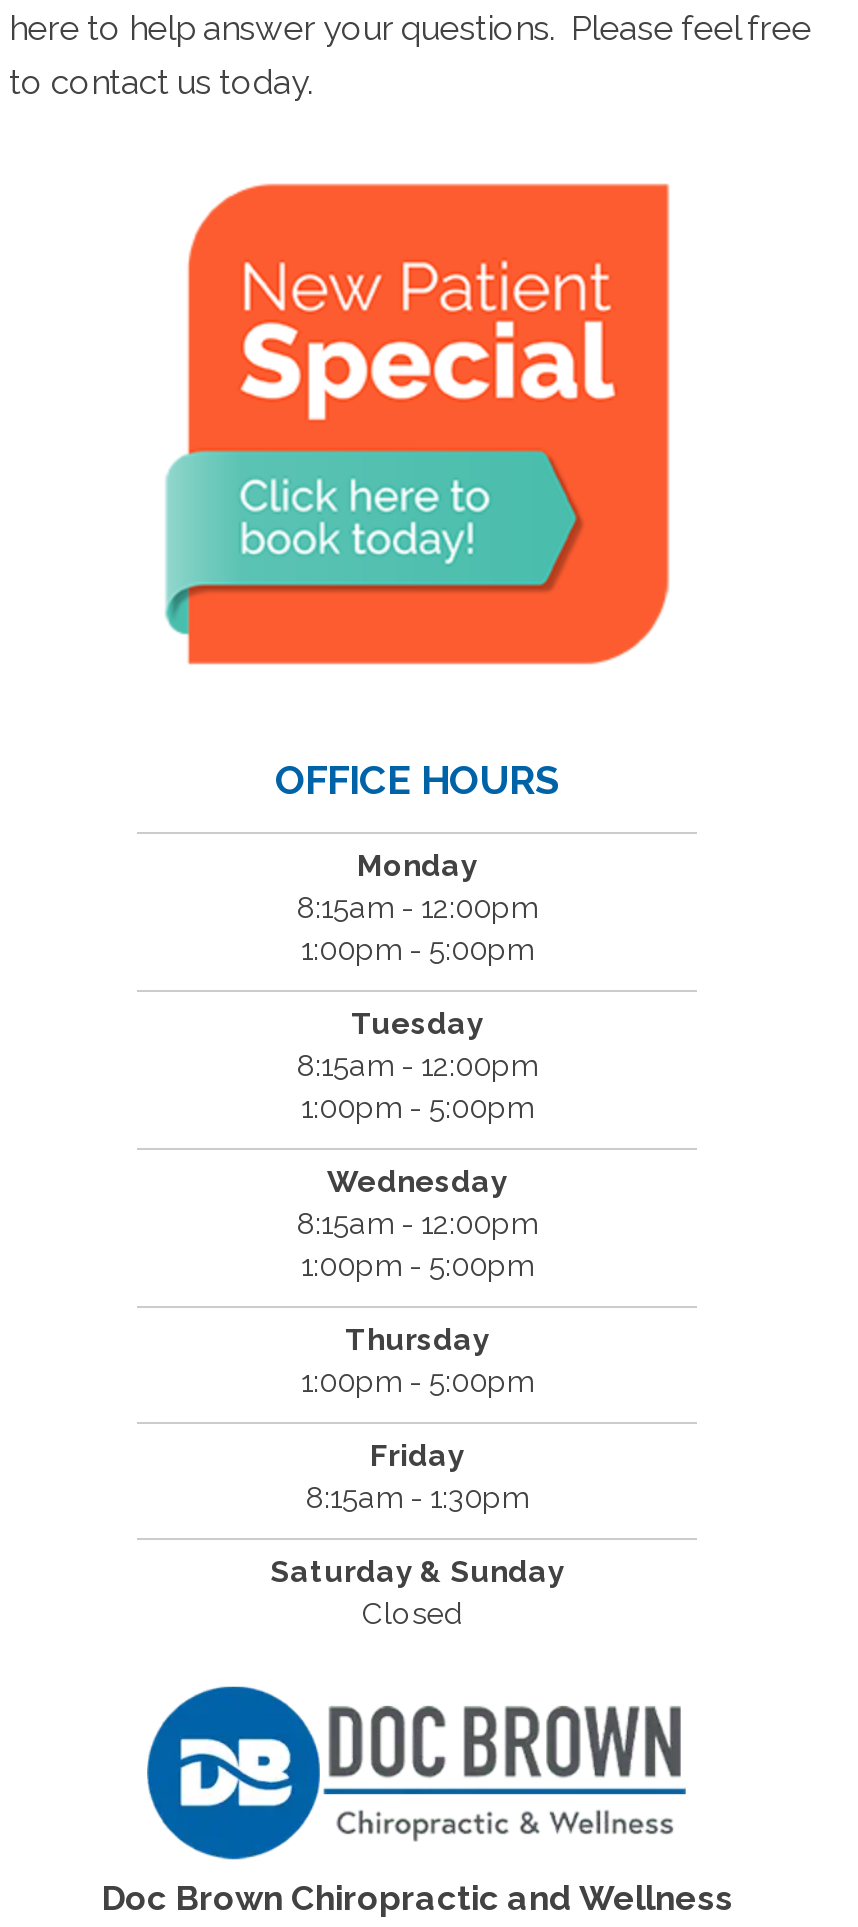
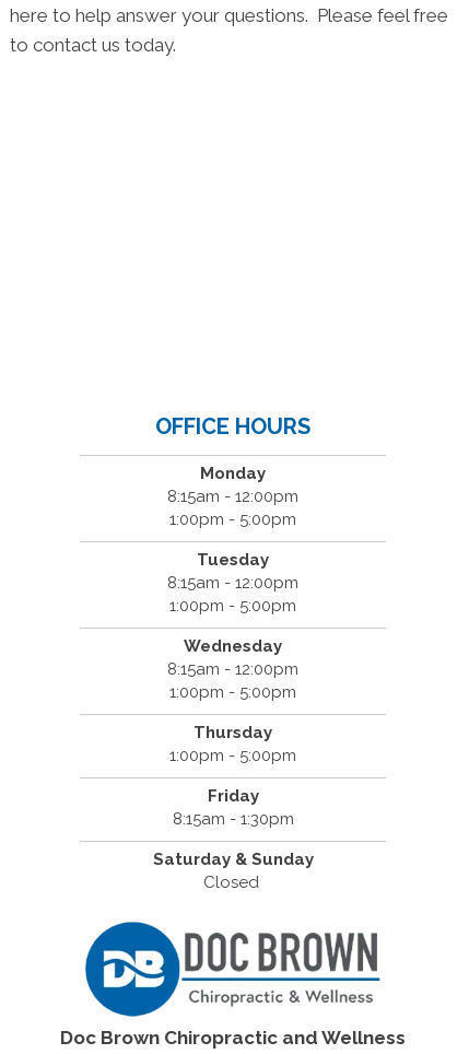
- [image]
